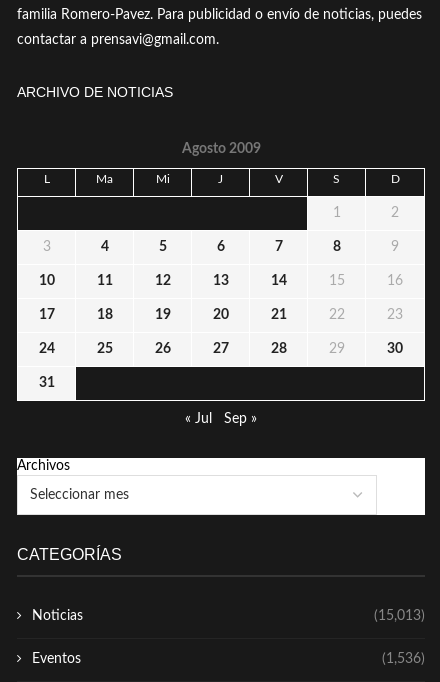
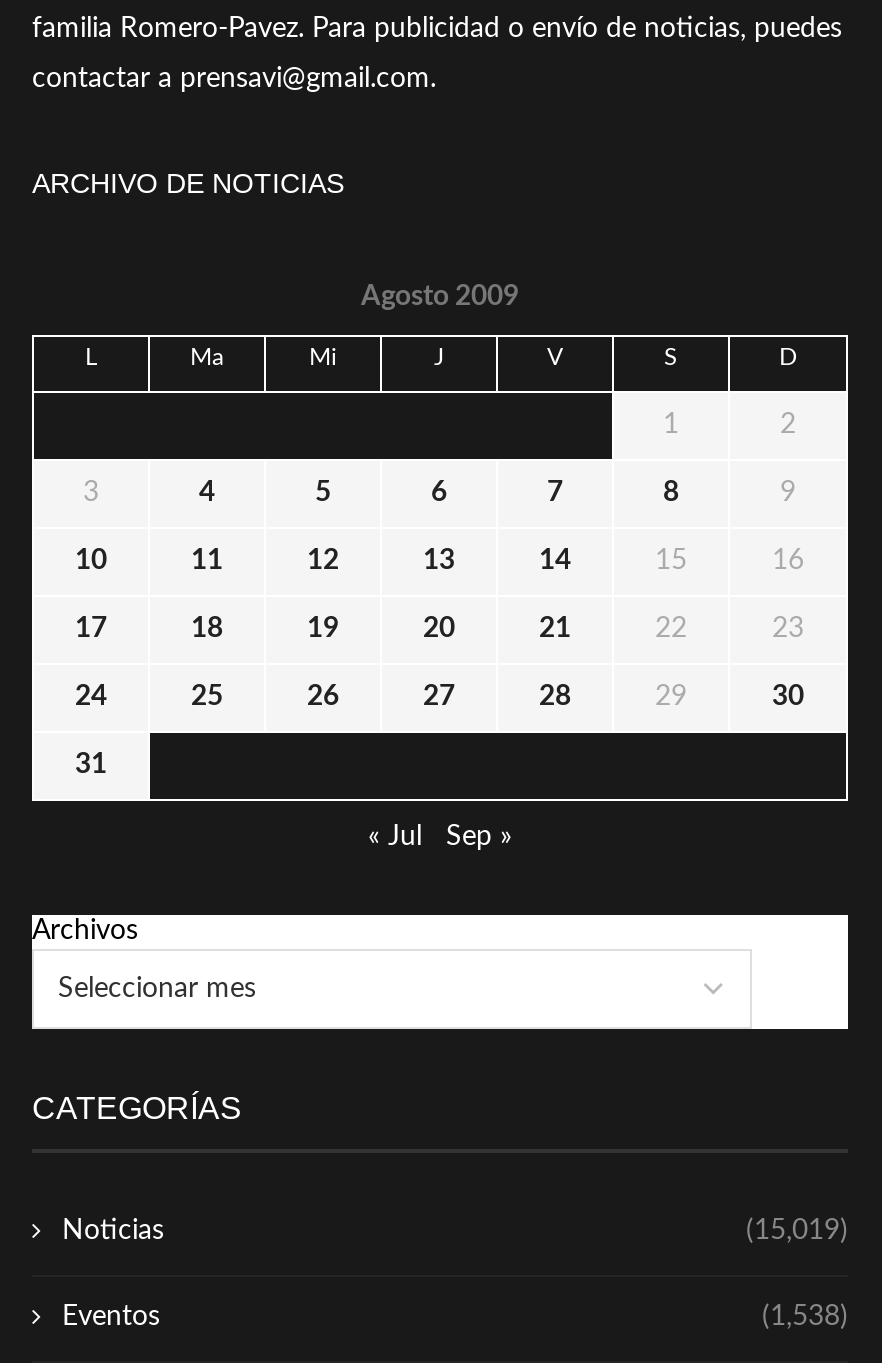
- (15,013)
+ (15,019)

- (1,536)
+ (1,538)
